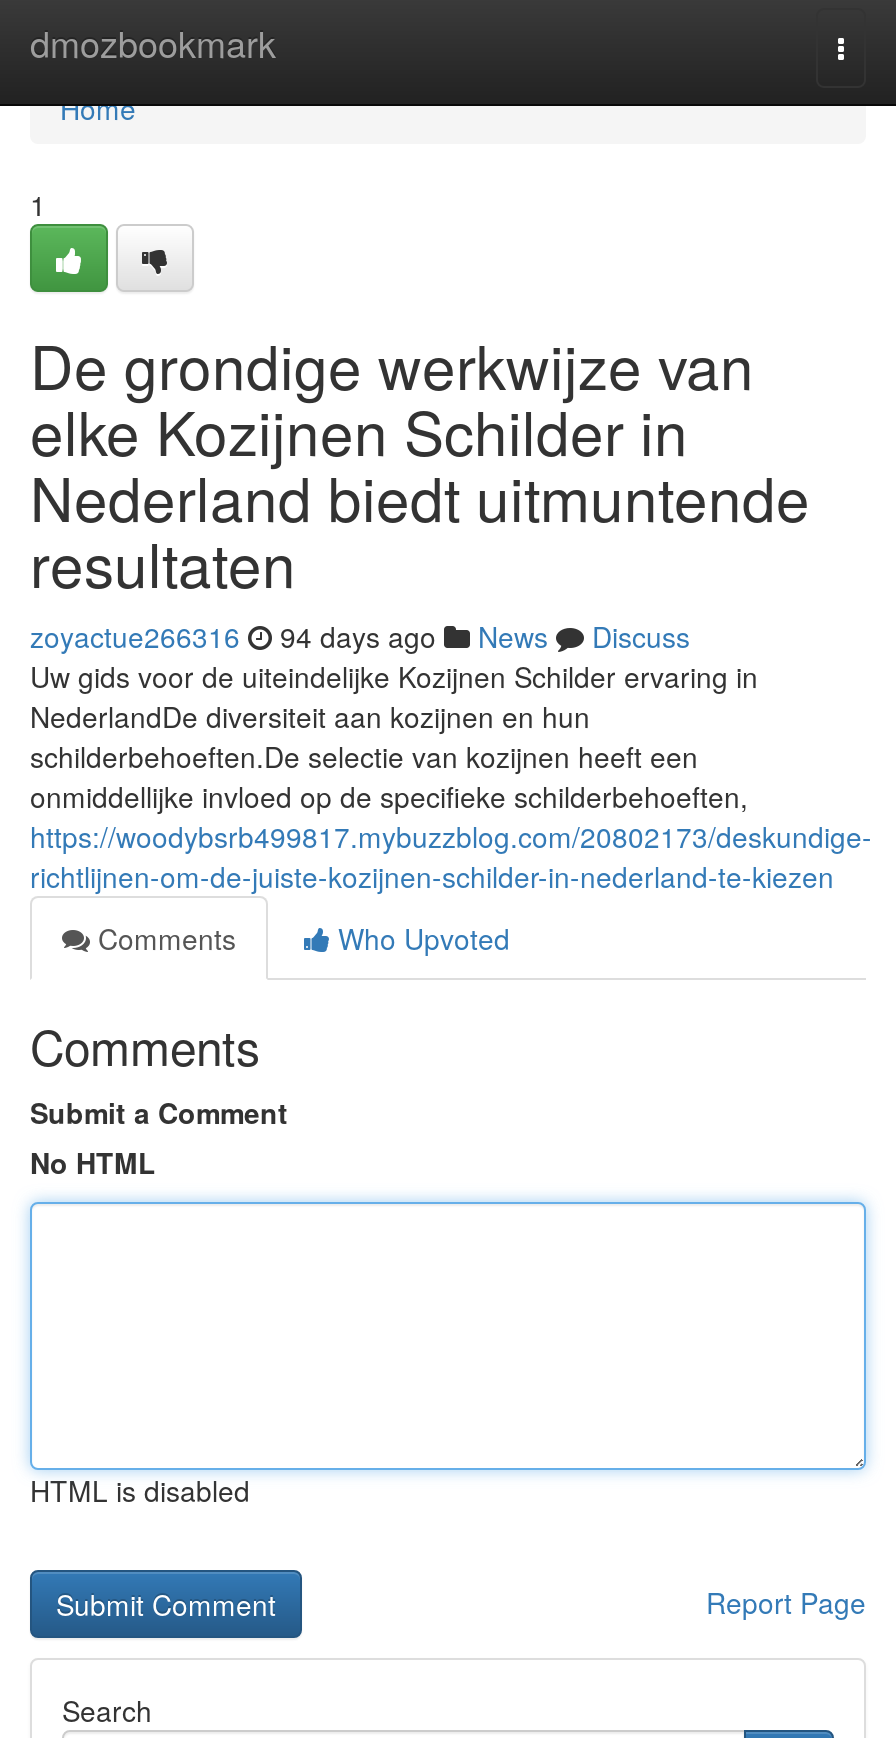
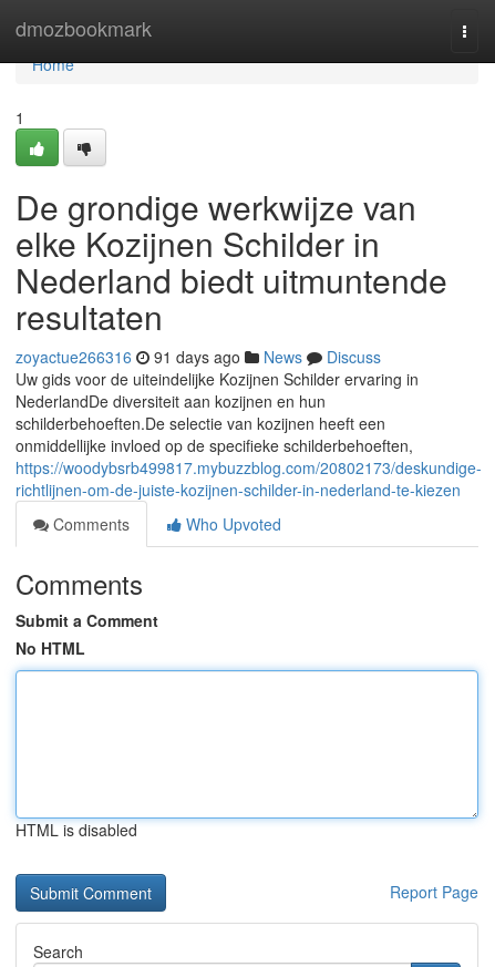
- zoyactue266316 94 days ago News Discuss
+ zoyactue266316 91 days ago News Discuss
